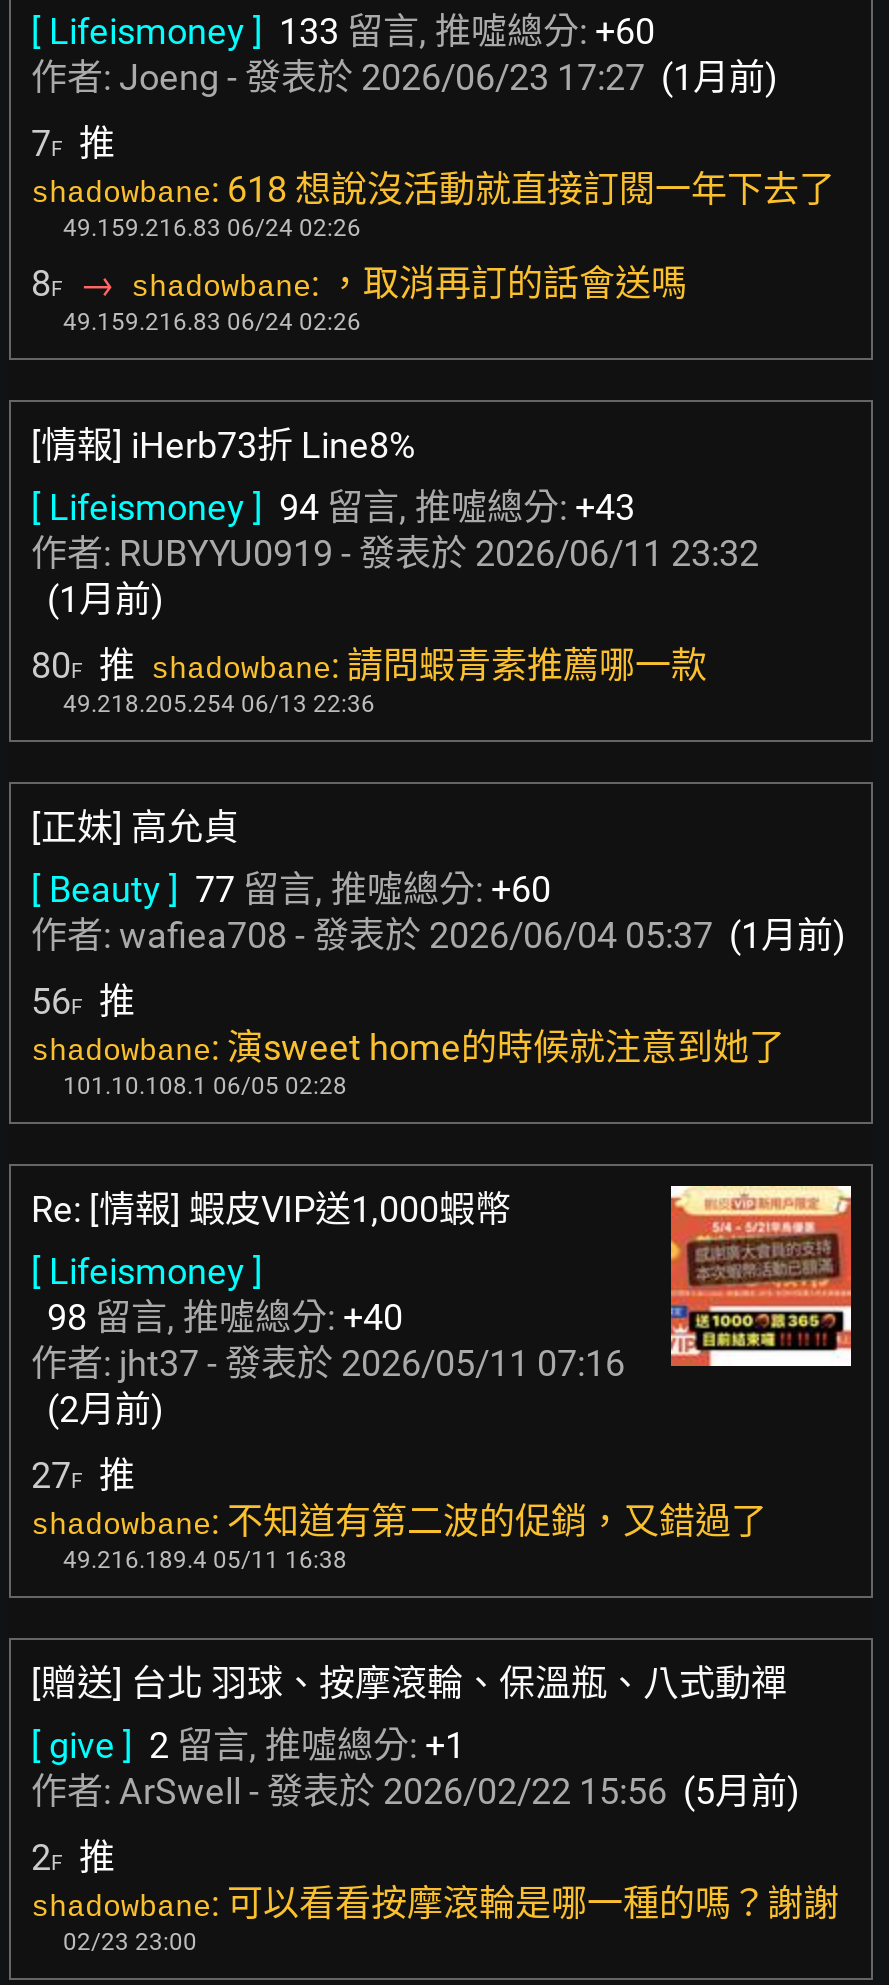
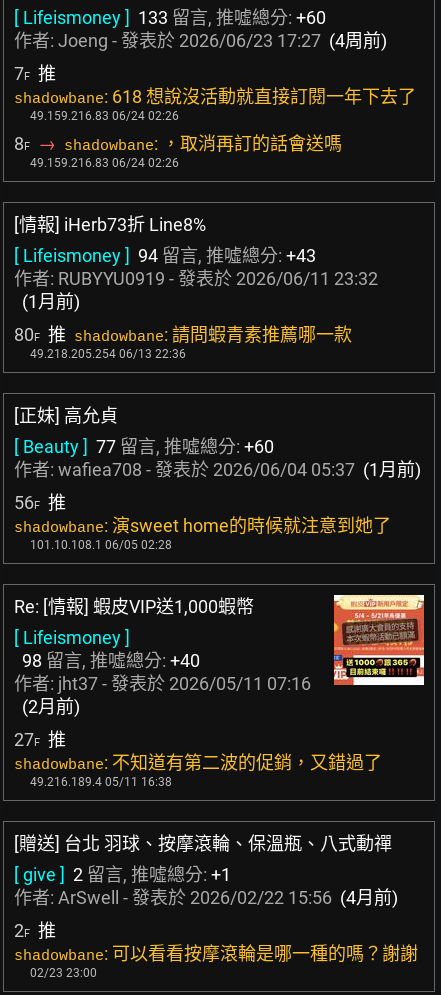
- 作者: Joeng - 發表於2026/06/23 17:27 (1月前)
+ 作者: Joeng - 發表於2026/06/23 17:27 (4周前)

- 作者: ArSwell - 發表於2026/02/22 15:56 (5月前)
+ 作者: ArSwell - 發表於2026/02/22 15:56 (4月前)
